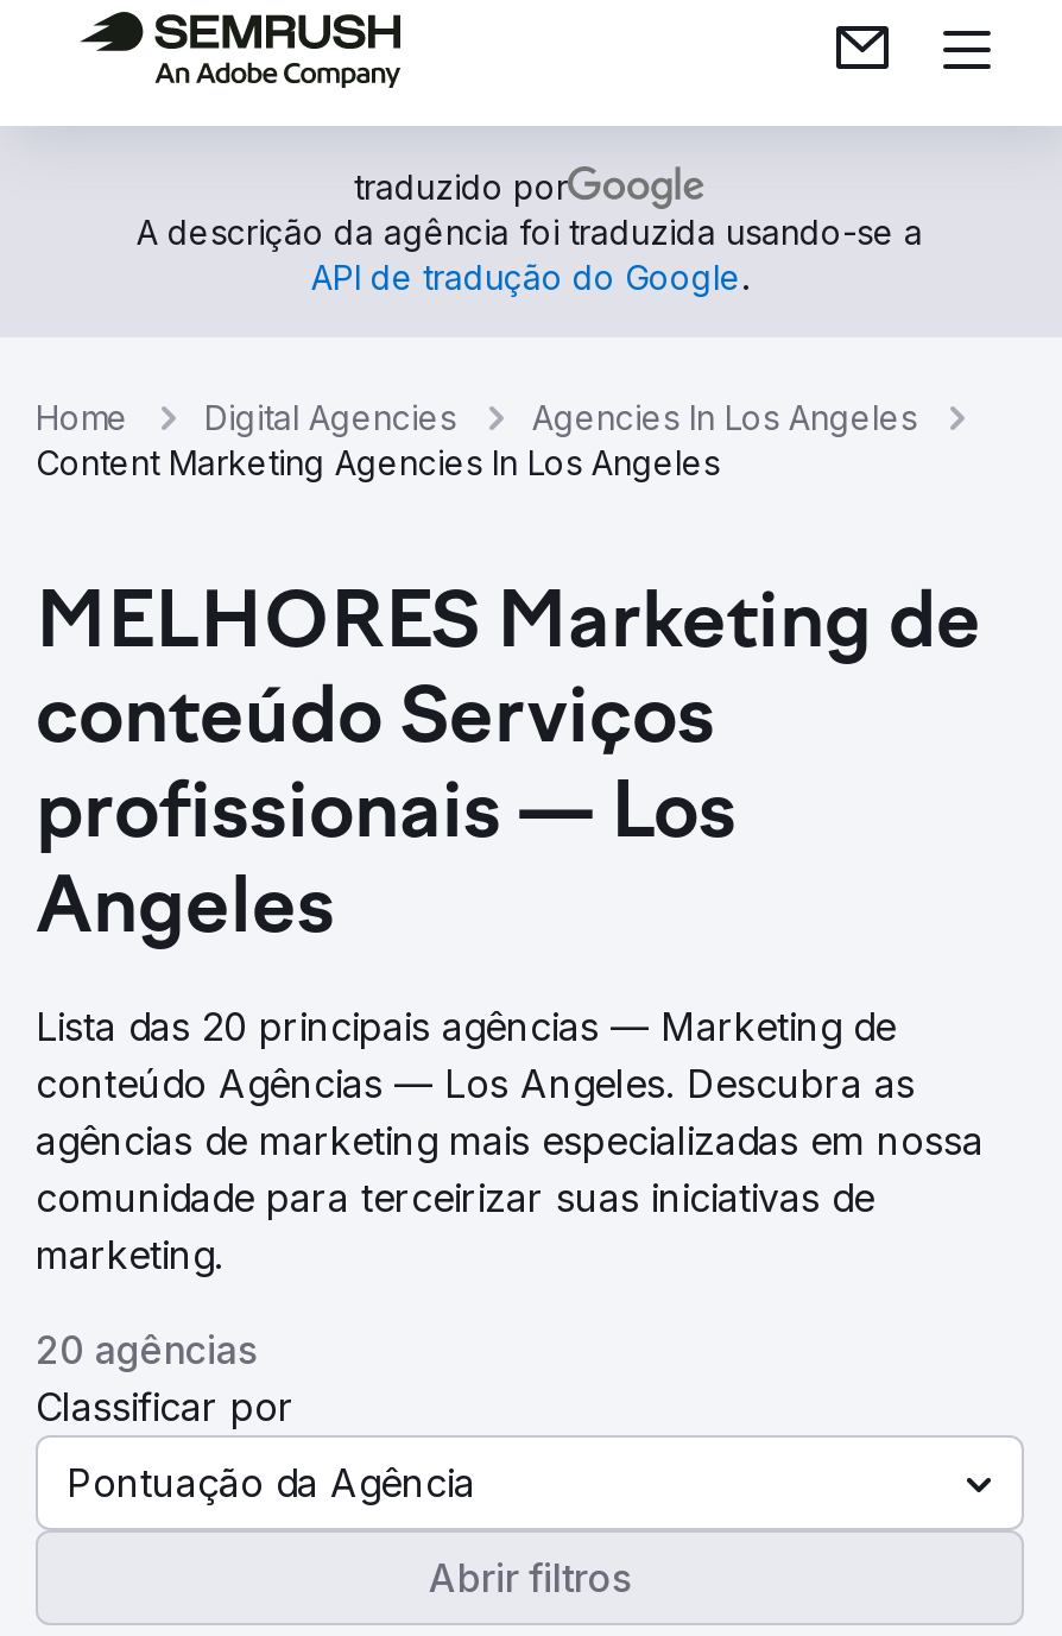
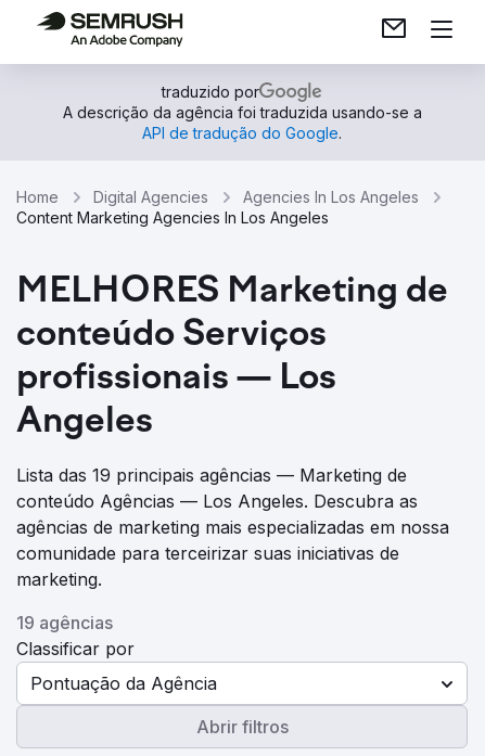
- Lista das 20 principais agências — Marketing de
+ Lista das 19 principais agências — Marketing de

- 20 agências
+ 19 agências
